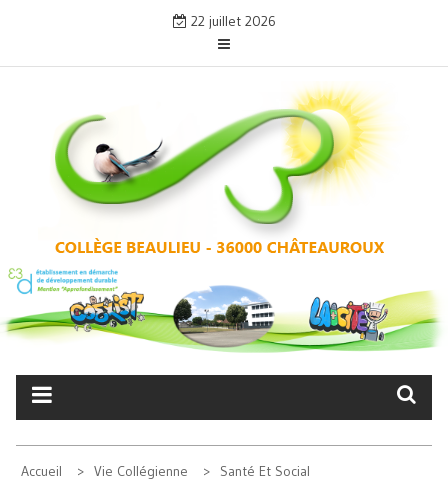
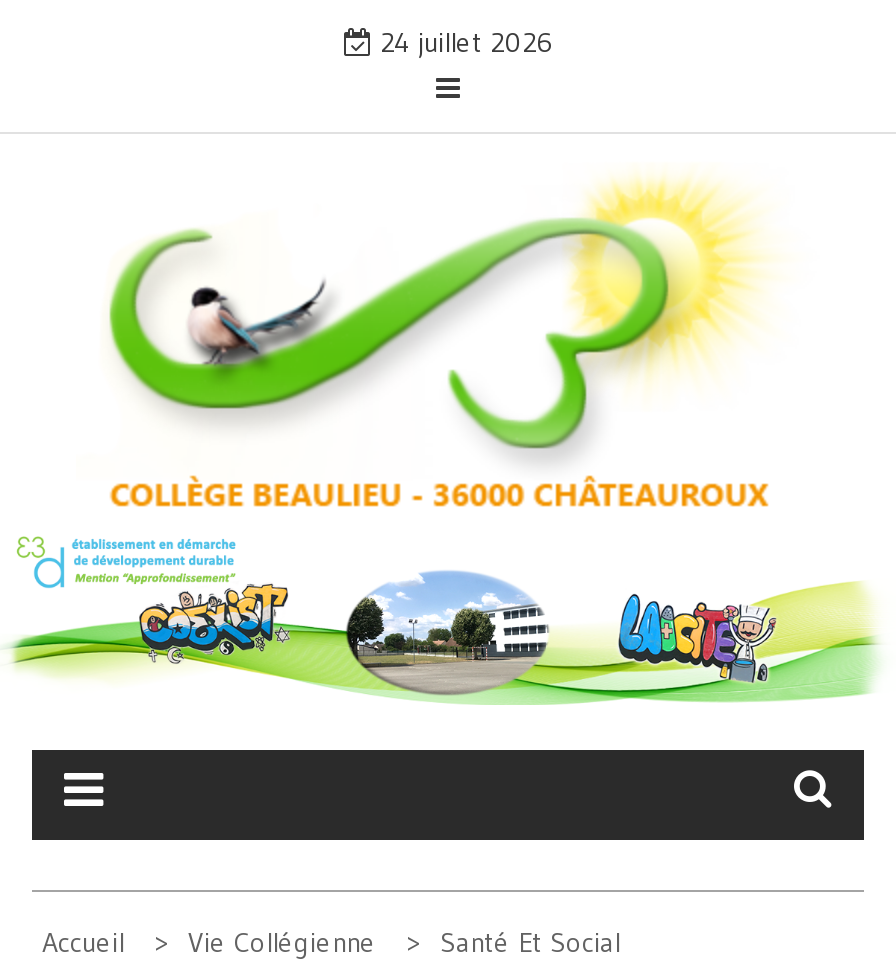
- 22 juillet 2026
+ 24 juillet 2026
